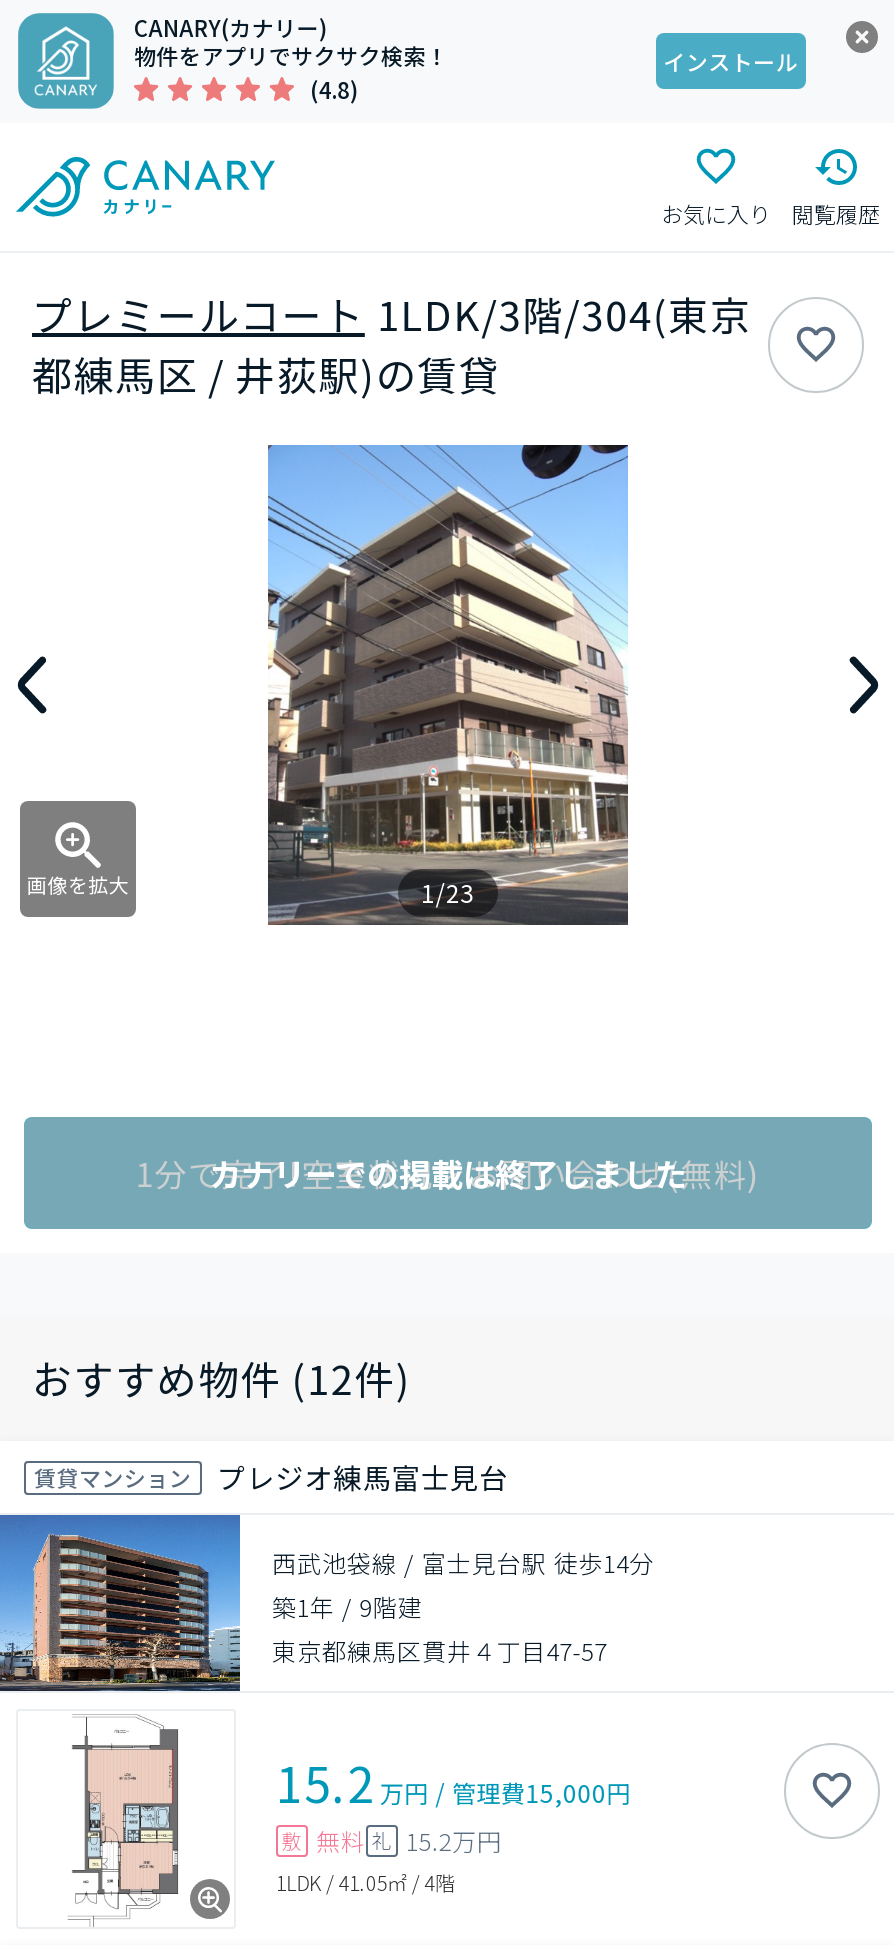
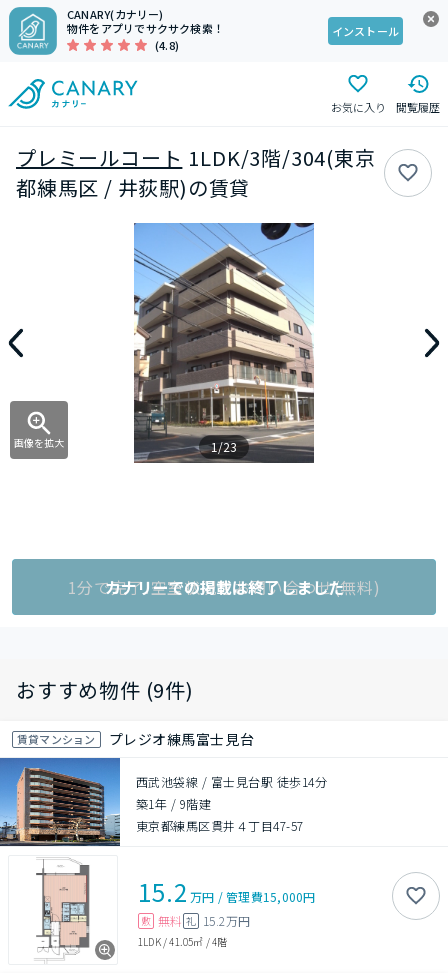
- おすすめ物件 (12件)
+ おすすめ物件 (9件)
